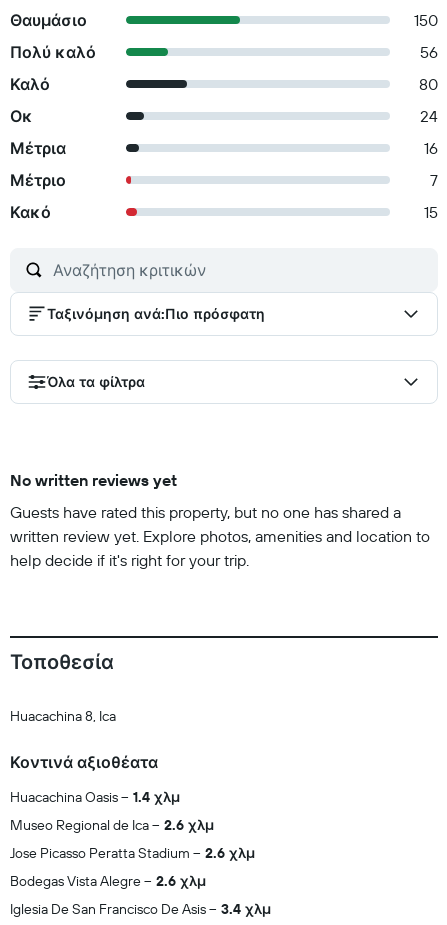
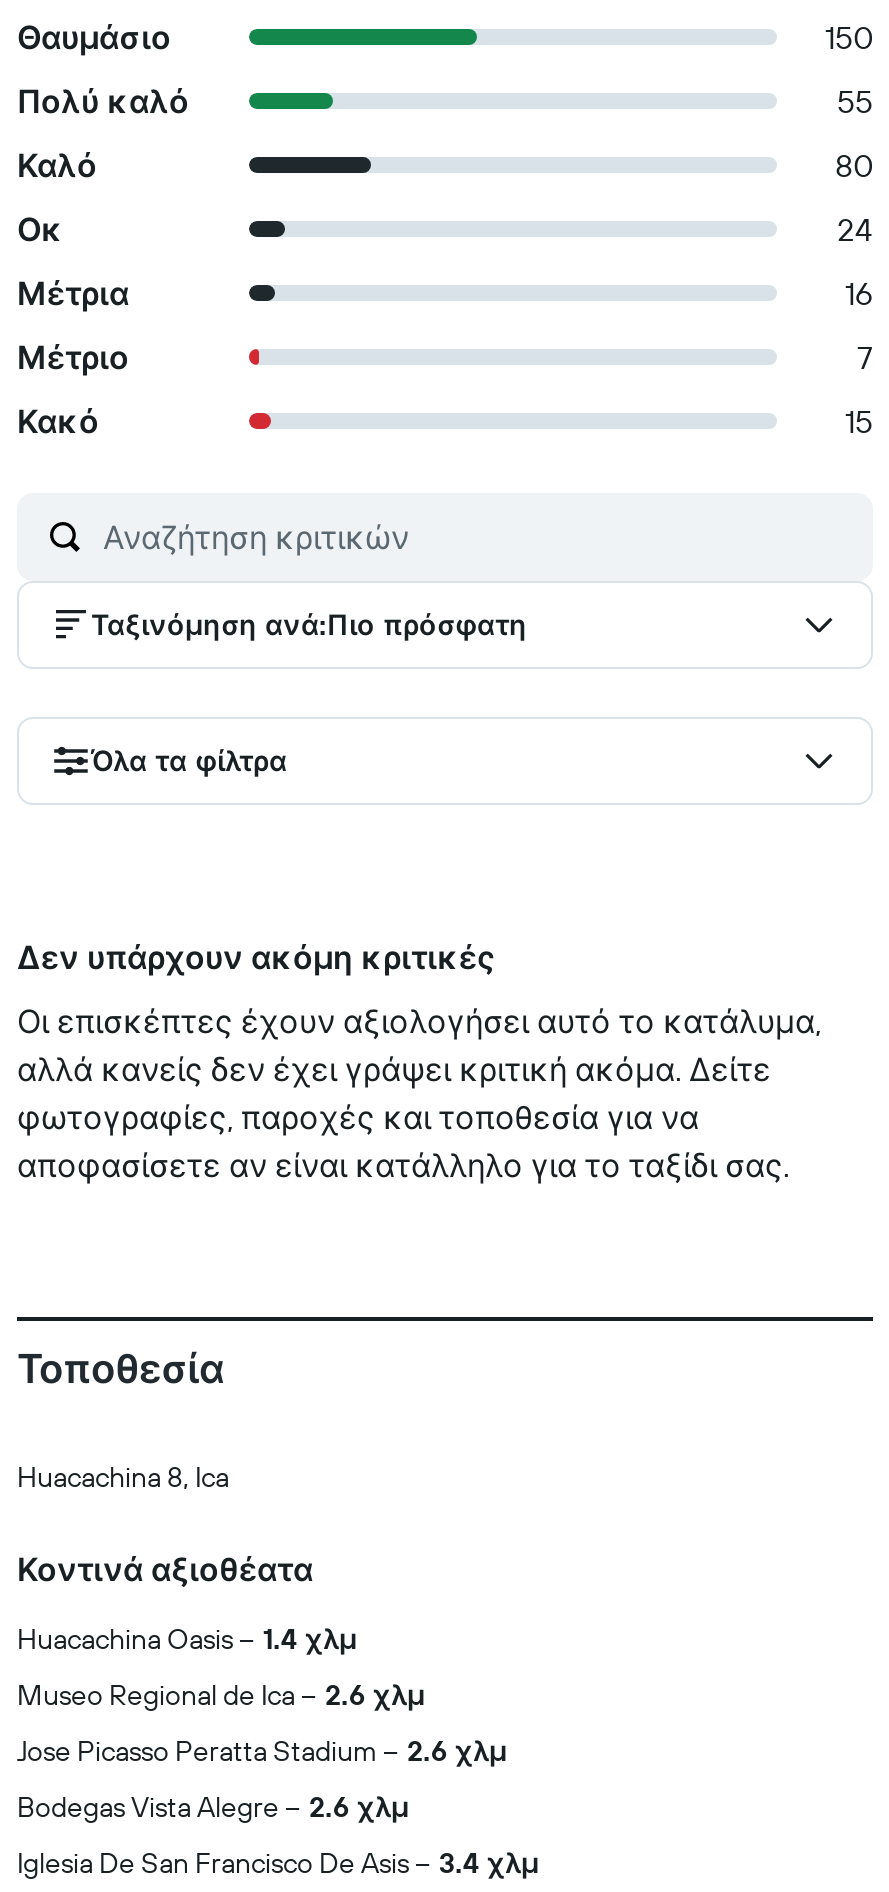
- 56
+ 55

- No written reviews yet
+ Δεν υπάρχουν ακόμη κριτικές

- Guests have rated this property, but no one has shared a
- written review yet. Explore photos, amenities and location to
- help decide if it's right for your trip.
+ Οι επισκέπτες έχουν αξιολογήσει αυτό το κατάλυμα,
+ αλλά κανείς δεν έχει γράψει κριτική ακόμα. Δείτε
+ φωτογραφίες, παροχές και τοποθεσία για να
+ αποφασίσετε αν είναι κατάλληλο για το ταξίδι σας.
